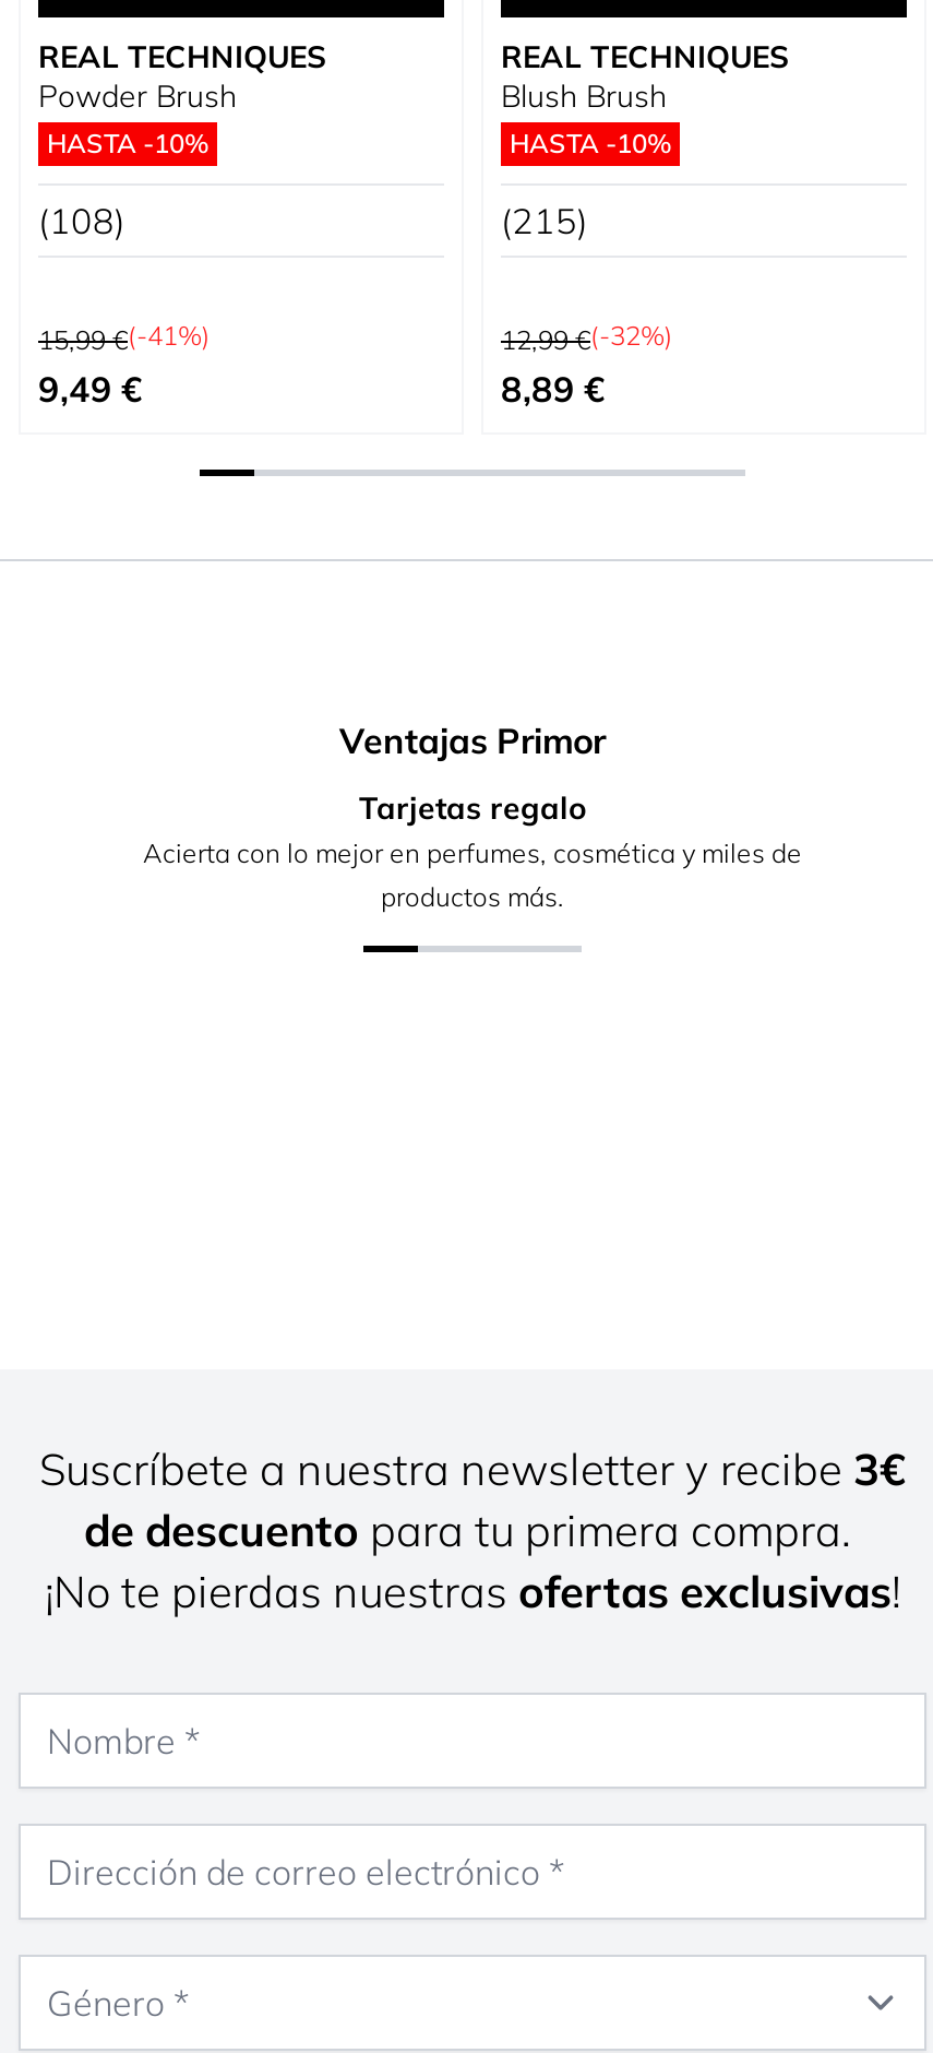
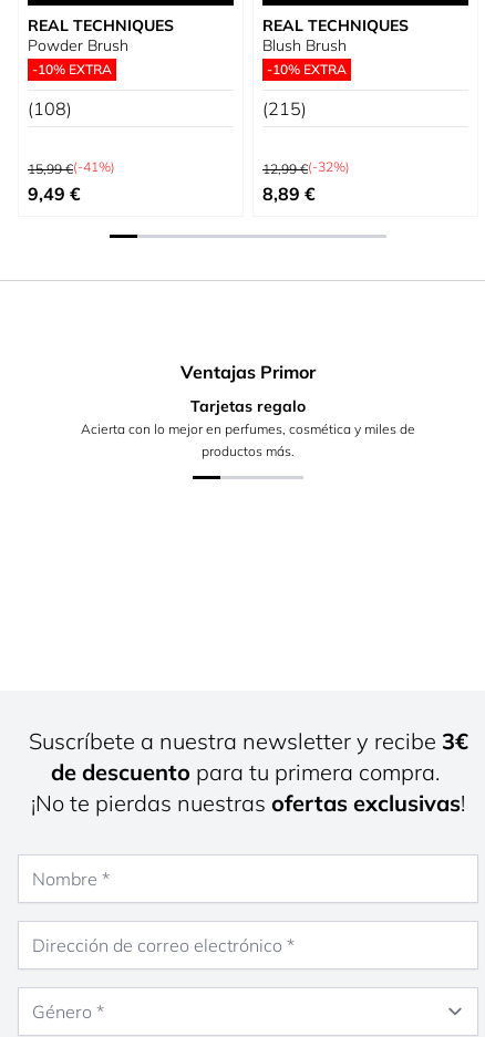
- HASTA -10%
+ -10% EXTRA

- HASTA -10%
+ -10% EXTRA
